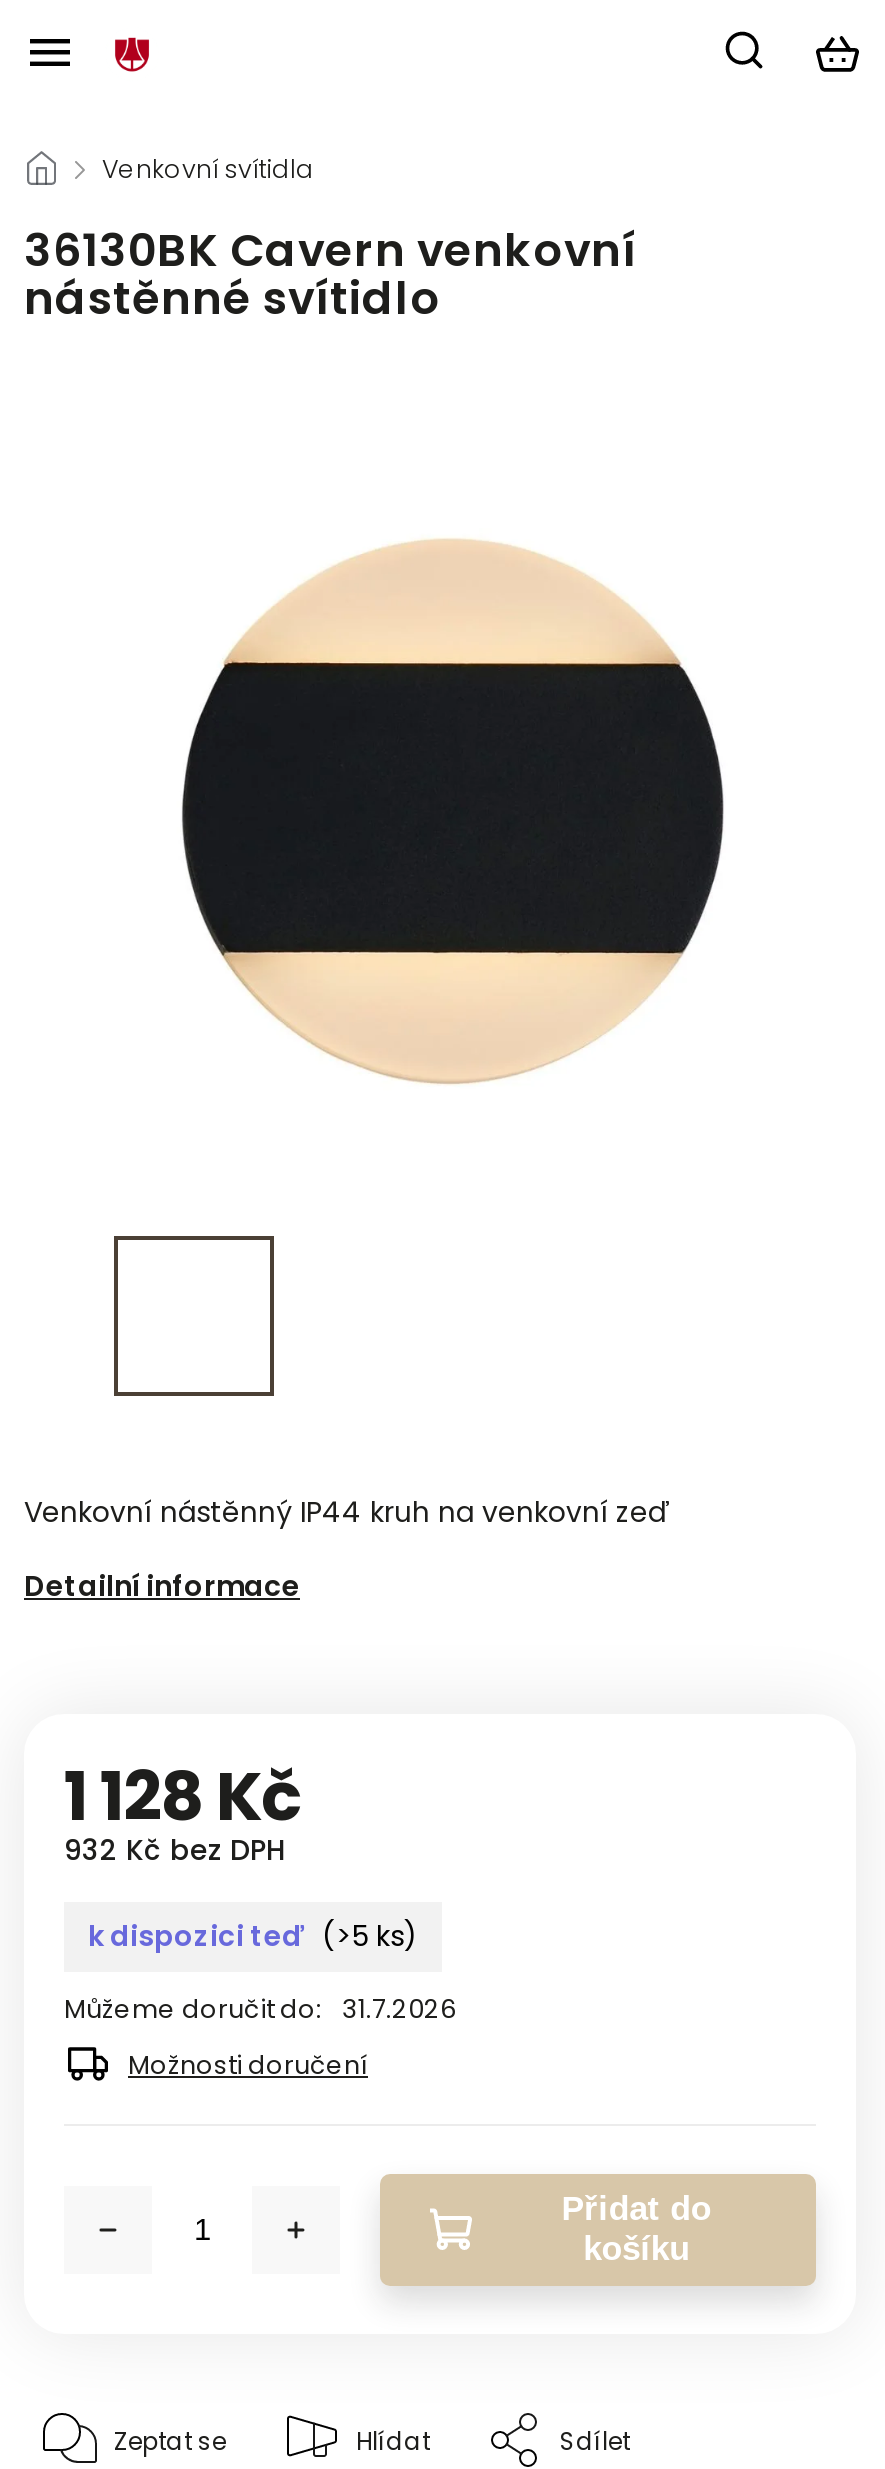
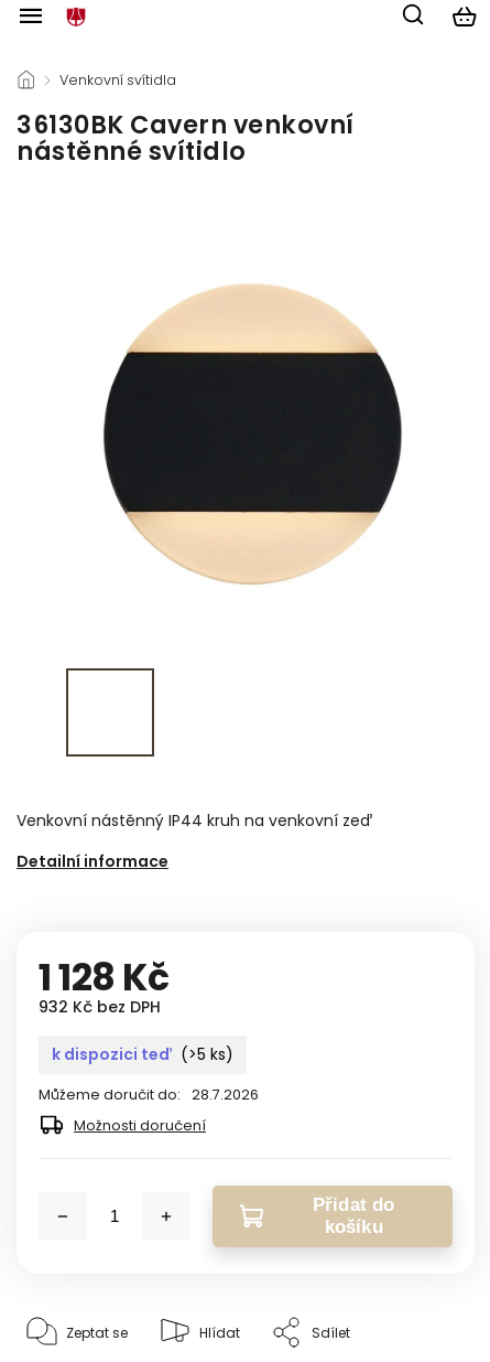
- Můžeme doručit do: 31.7.2026
+ Můžeme doručit do: 28.7.2026
